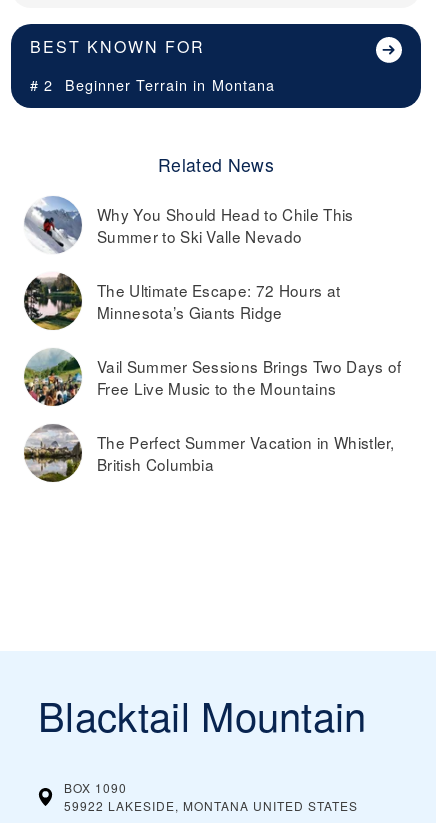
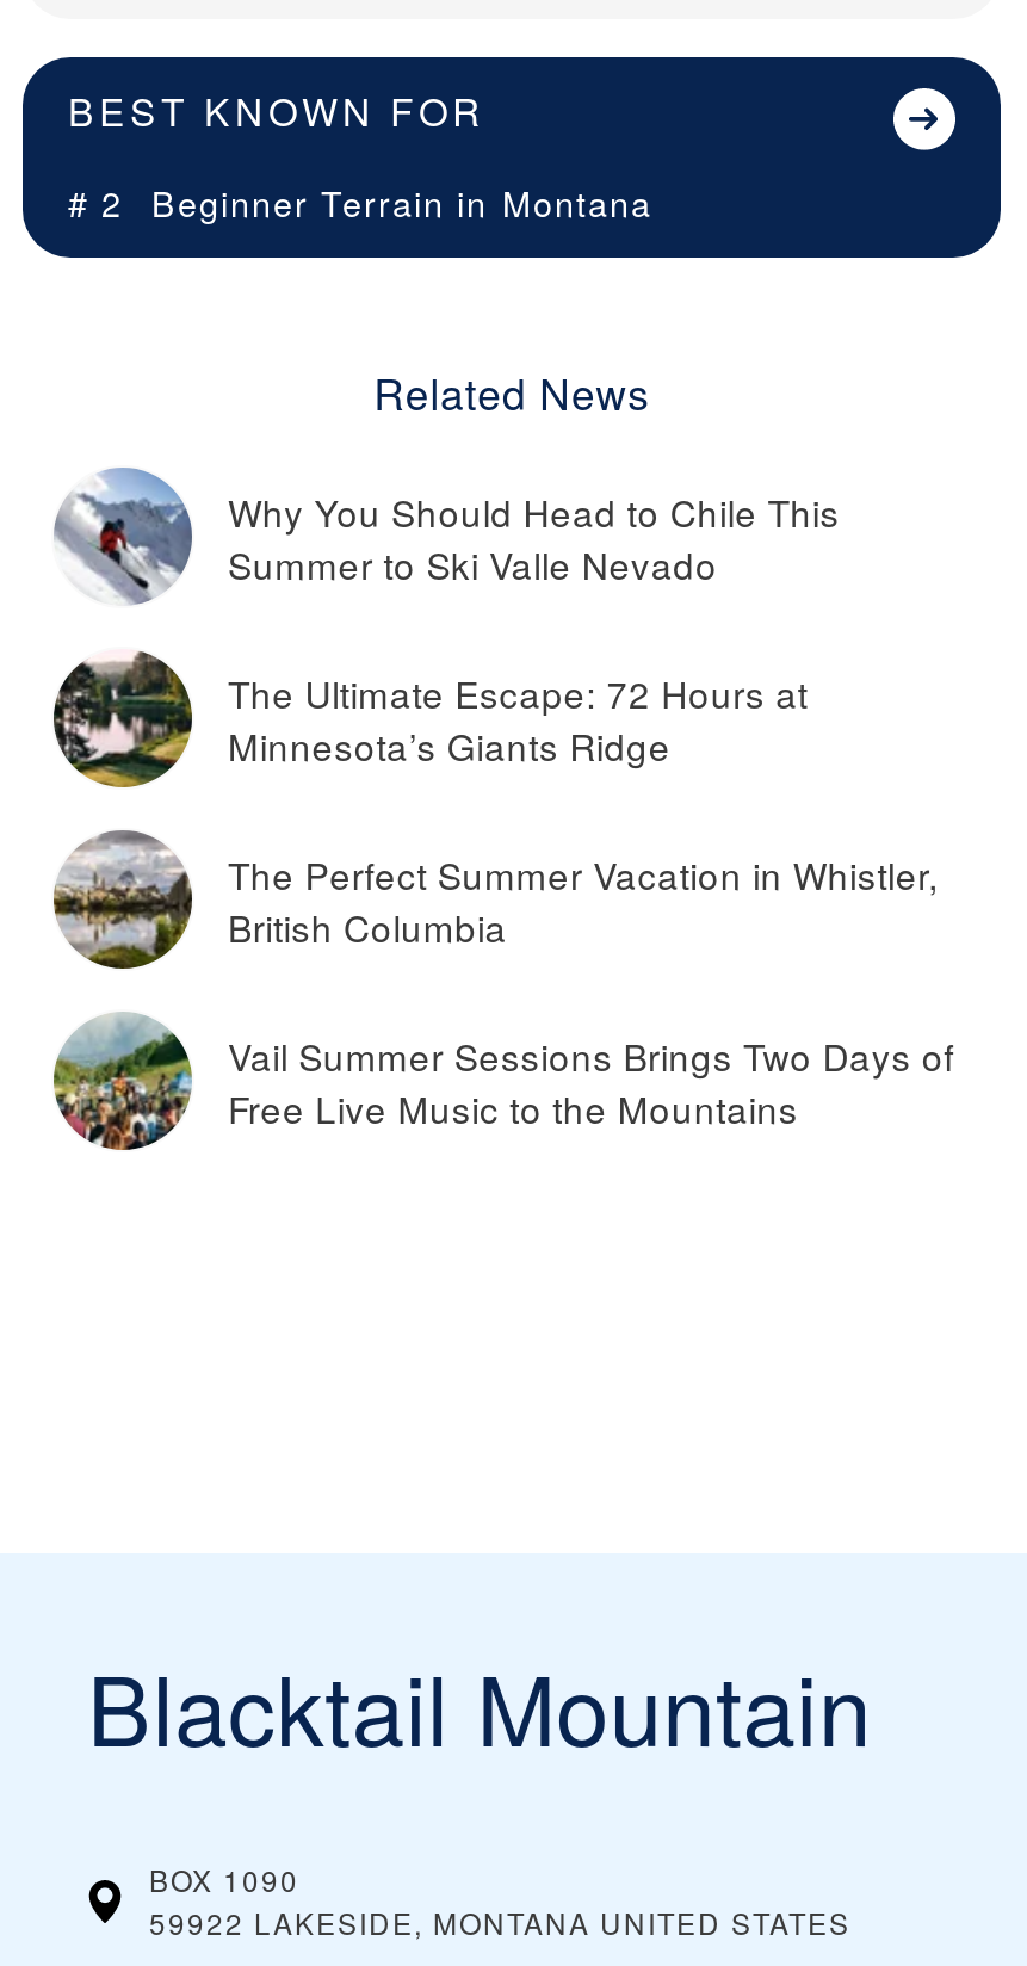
moved down: [image] | Vail Summer Sessions Brings Two Days of | Free Live Music to the Mountains

moved up: [image] | The Perfect Summer Vacation in Whistler, | British Columbia
